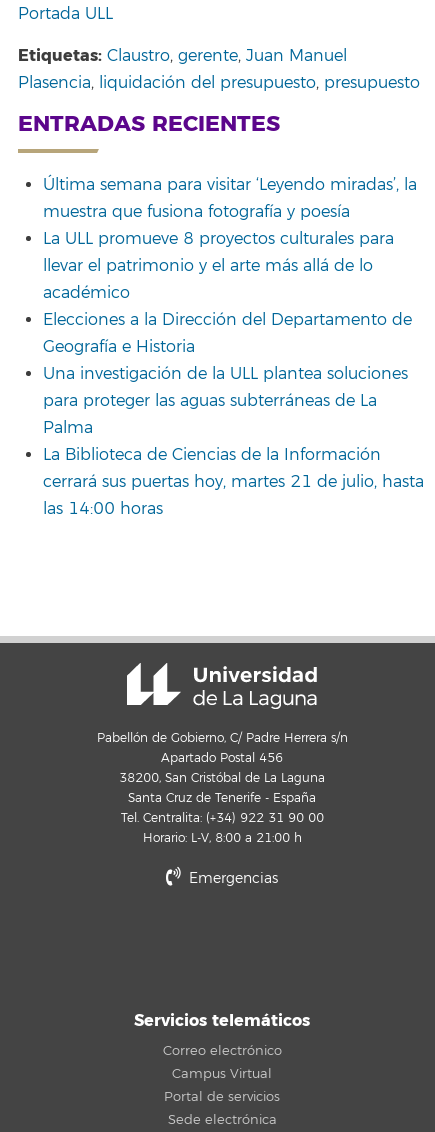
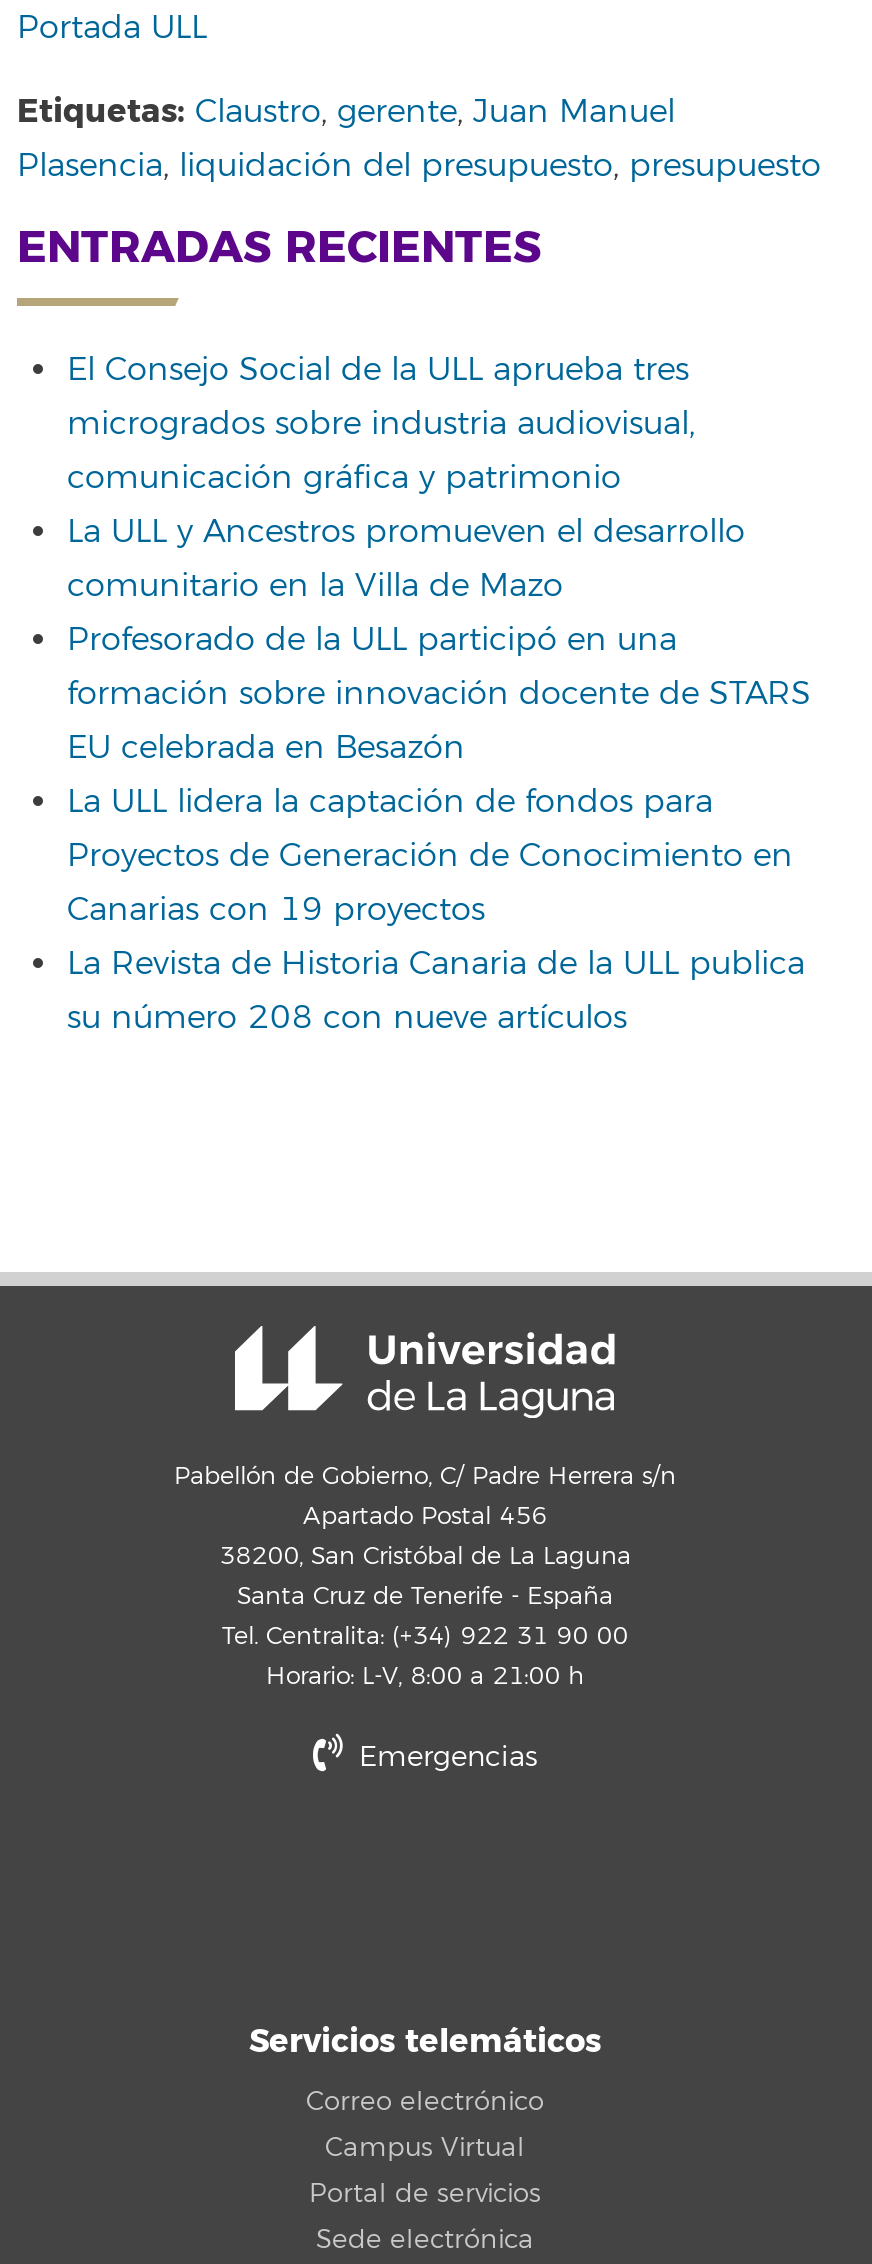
- Última semana para visitar ‘Leyendo miradas’, la
- muestra que fusiona fotografía y poesía
- La ULL promueve 8 proyectos culturales para
- llevar el patrimonio y el arte más allá de lo
- académico
- Elecciones a la Dirección del Departamento de
- Geografía e Historia
- Una investigación de la ULL plantea soluciones
- para proteger las aguas subterráneas de La
- Palma
- La Biblioteca de Ciencias de la Información
- cerrará sus puertas hoy, martes 21 de julio, hasta
- las 14:00 horas
+ El Consejo Social de la ULL aprueba tres
+ microgrados sobre industria audiovisual,
+ comunicación gráfica y patrimonio
+ La ULL y Ancestros promueven el desarrollo
+ comunitario en la Villa de Mazo
+ Profesorado de la ULL participó en una
+ formación sobre innovación docente de STARS
+ EU celebrada en Besazón
+ La ULL lidera la captación de fondos para
+ Proyectos de Generación de Conocimiento en
+ Canarias con 19 proyectos
+ La Revista de Historia Canaria de la ULL publica
+ su número 208 con nueve artículos
